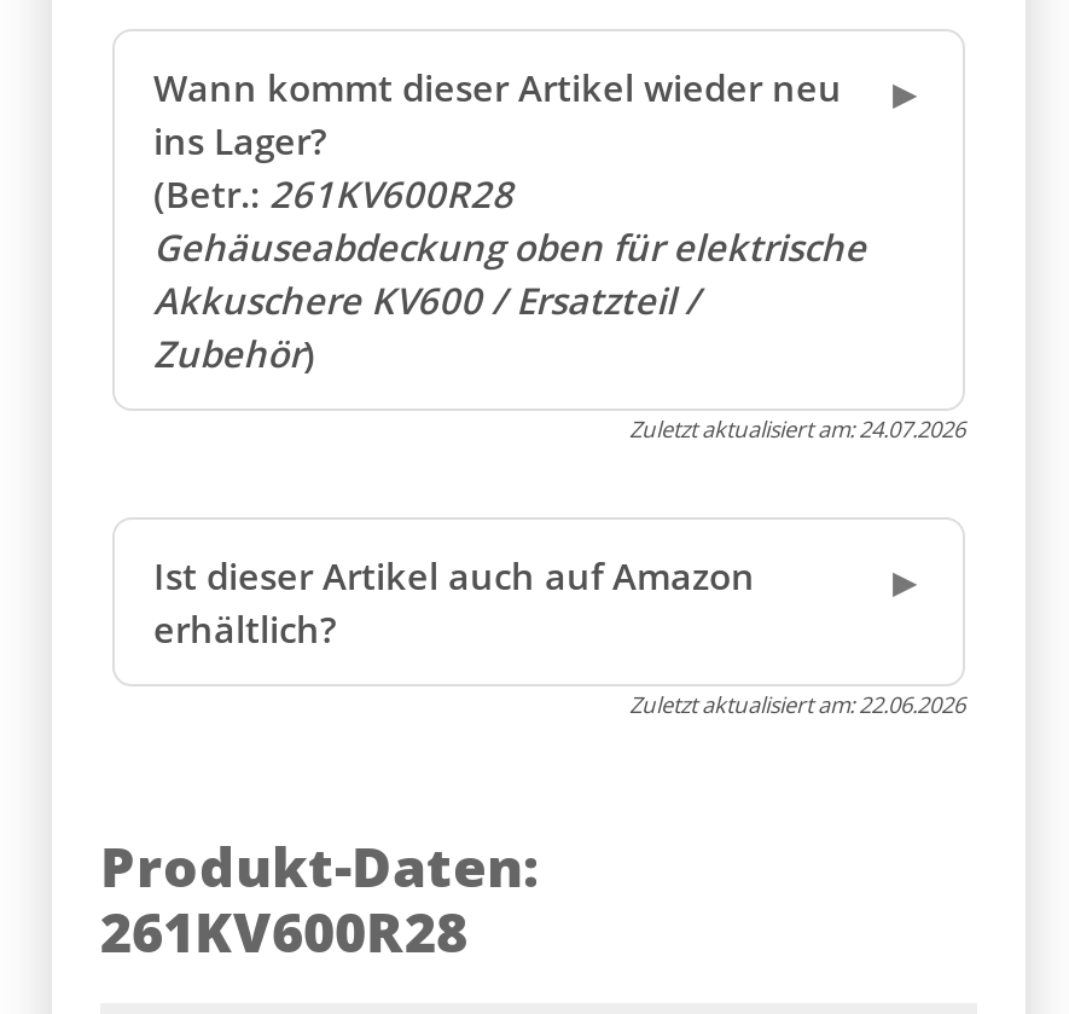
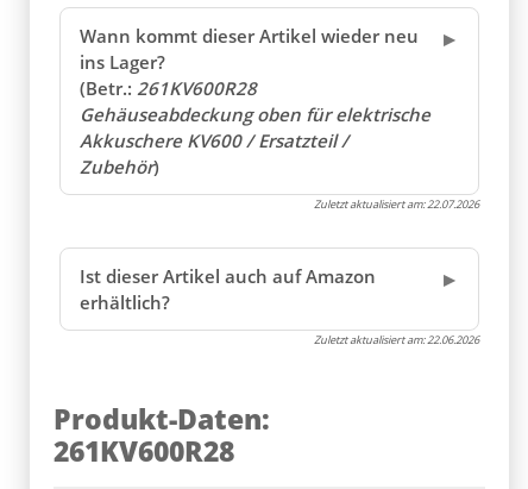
- Zuletzt aktualisiert am:24.07.2026
+ Zuletzt aktualisiert am:22.07.2026
